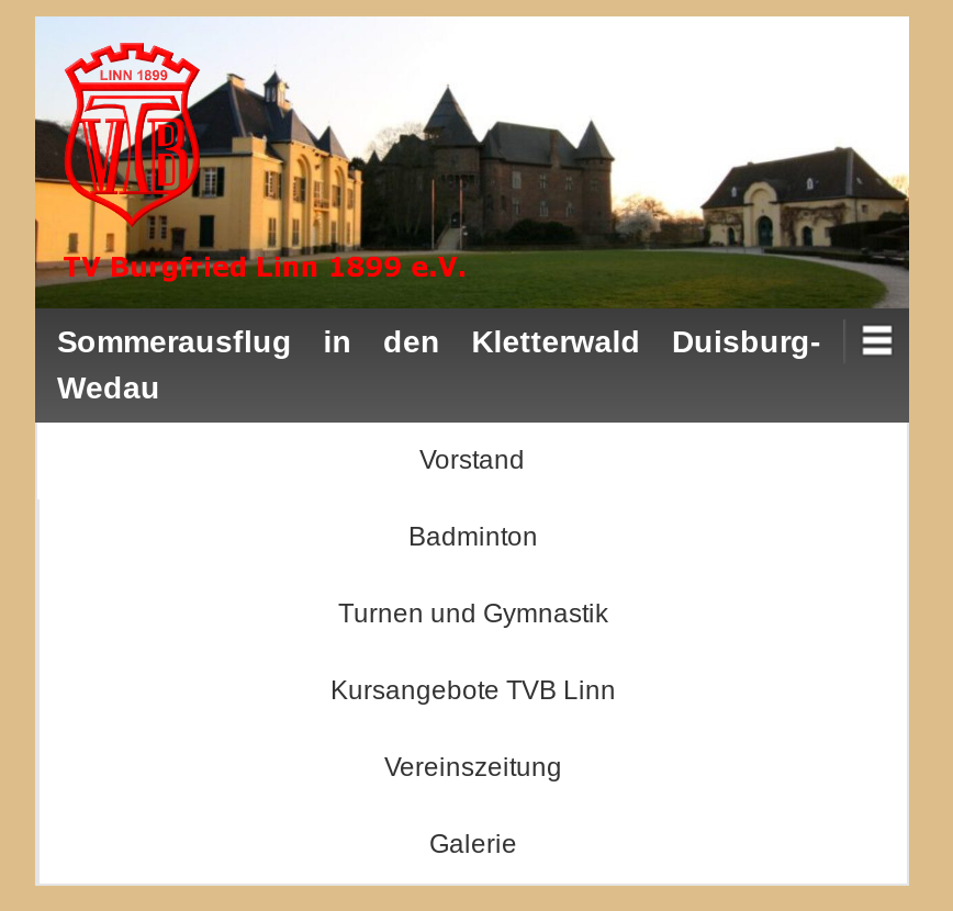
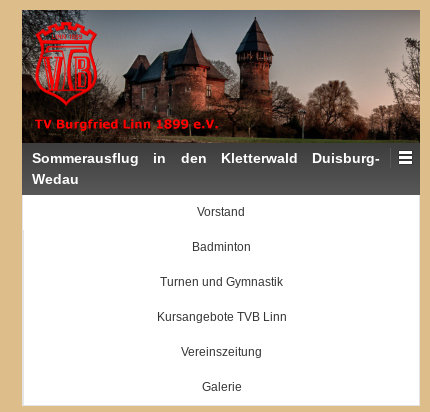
- [image]
+ [image]
